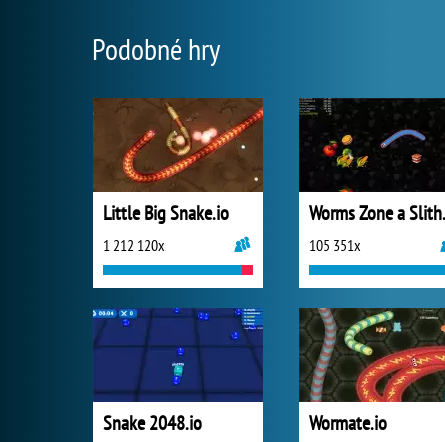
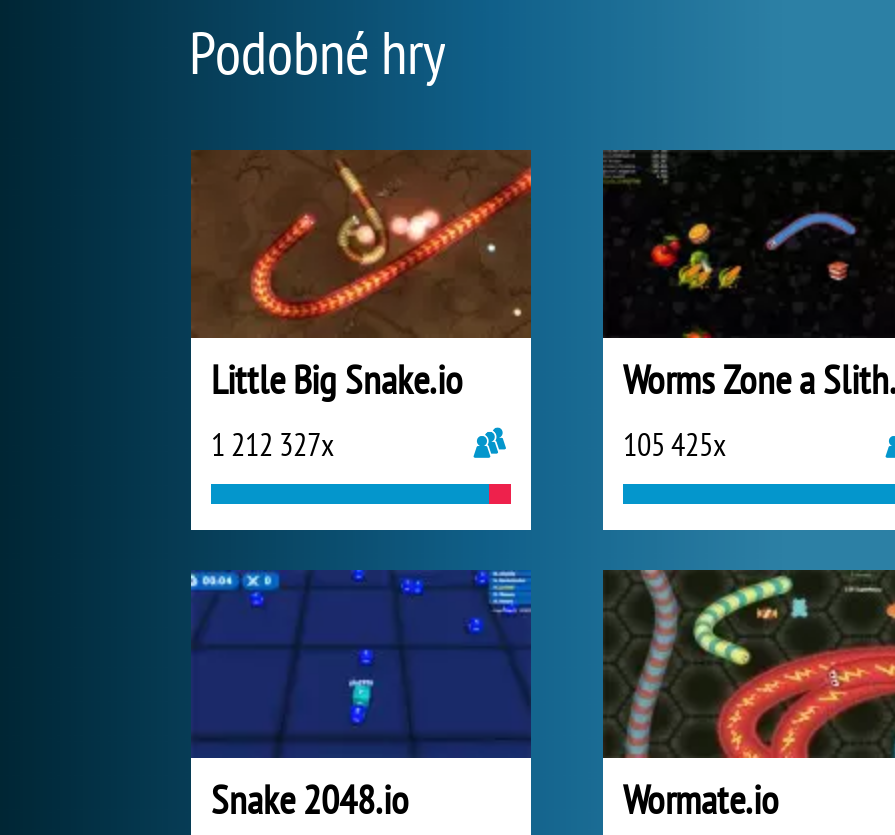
- 1 212 120x
+ 1 212 327x

- 105 351x
+ 105 425x
